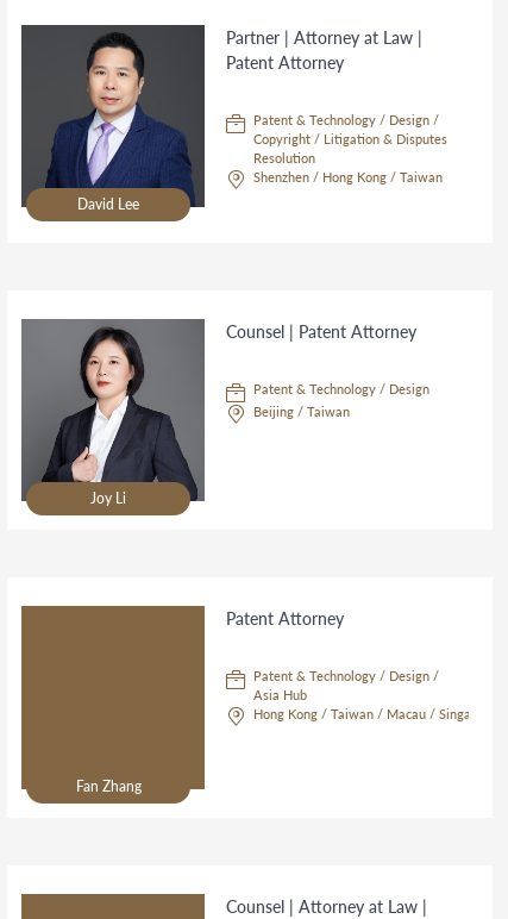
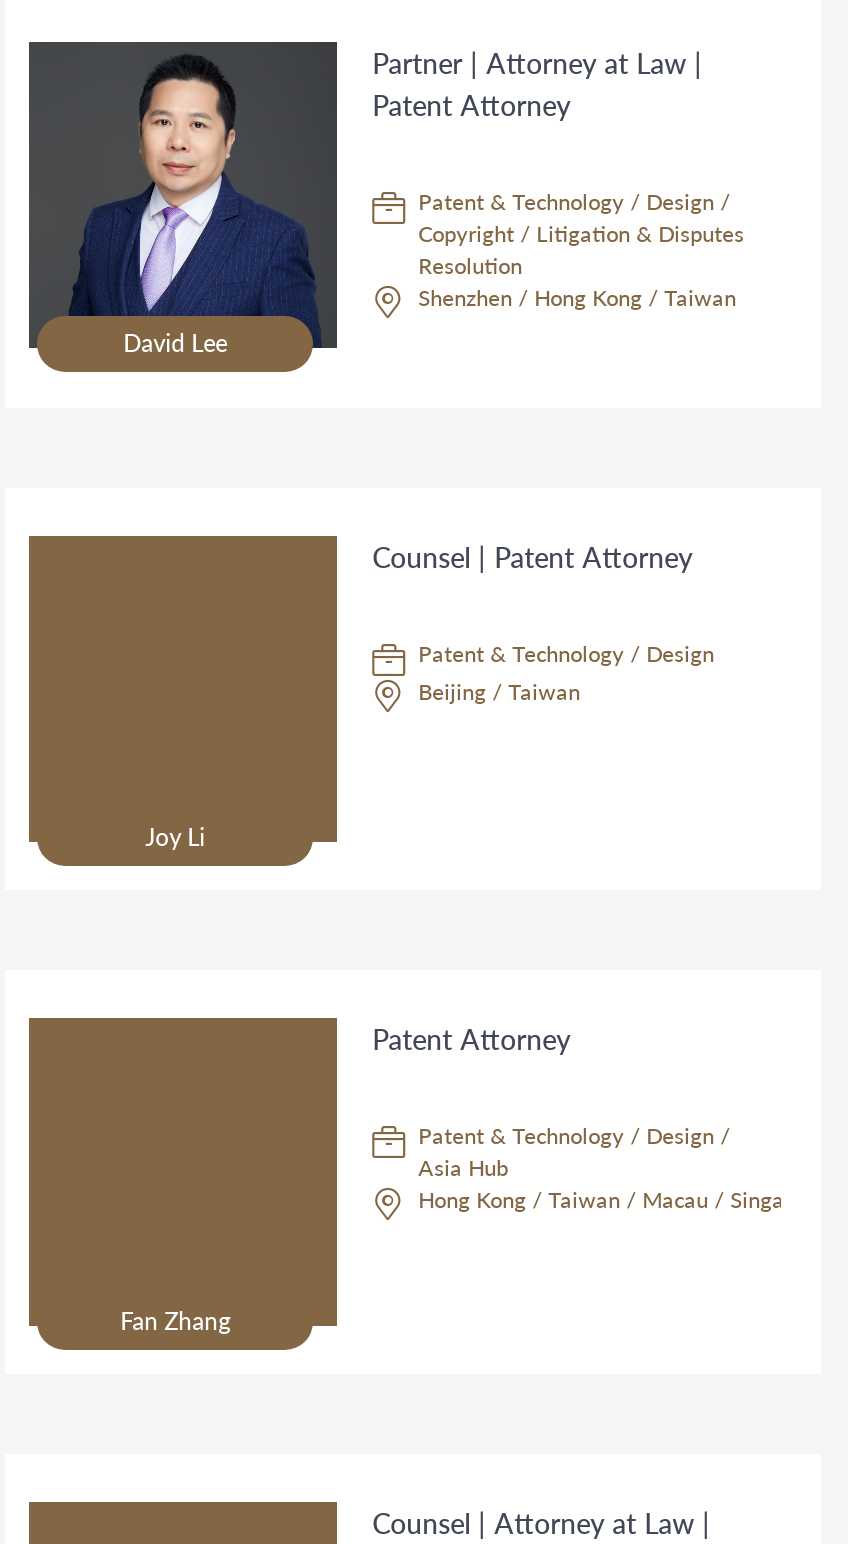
- [image]
